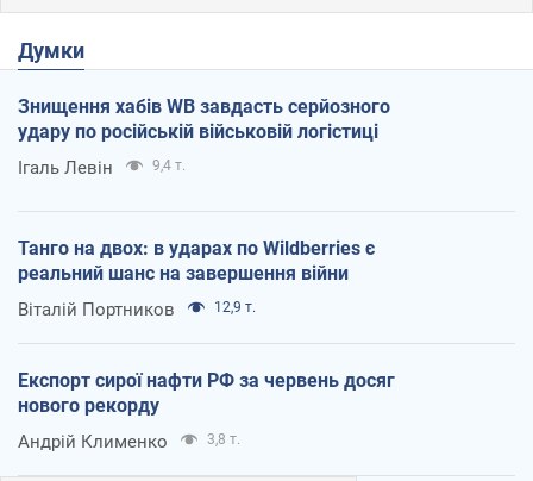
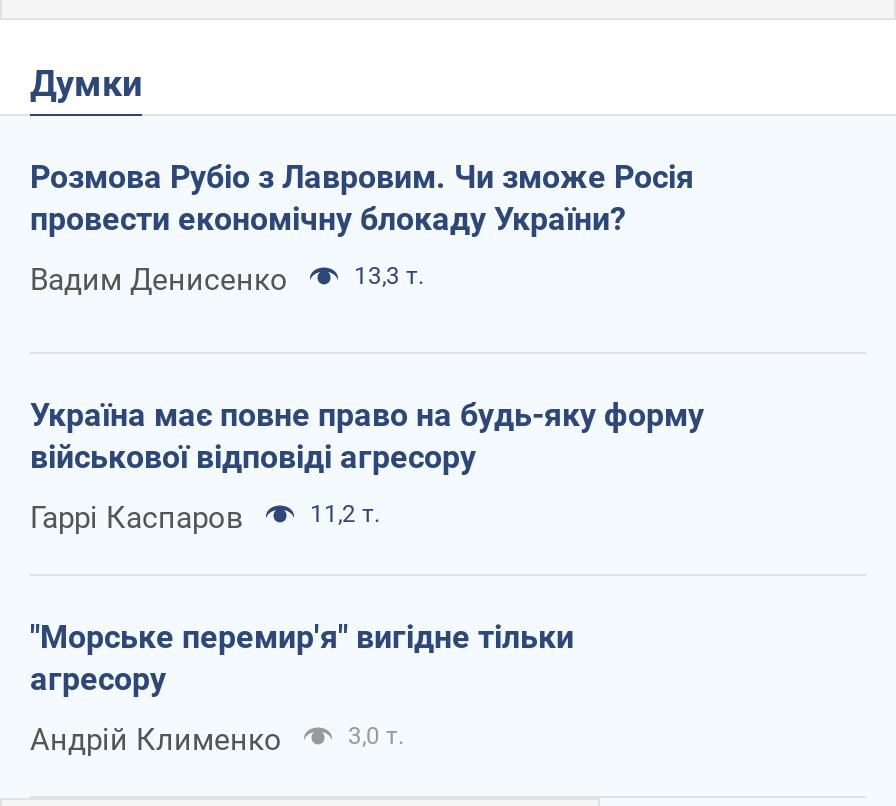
- Знищення хабів WB завдасть серйозного
- удару по російській військовій логістиці
+ Розмова Рубіо з Лавровим. Чи зможе Росія
+ провести економічну блокаду України?

- Ігаль Левін
- 9,4 т.
+ Вадим Денисенко
+ 13,3 т.

- Танго на двох: в ударах по Wildberries є
- реальний шанс на завершення війни
+ Україна має повне право на будь-яку форму
+ військової відповіді агресору

- Віталій Портников
- 12,9 т.
+ Гаррі Каспаров
+ 11,2 т.

- Експорт сирої нафти РФ за червень досяг
- нового рекорду
+ "Морське перемир'я" вигідне тільки
+ агресору

- 3,8 т.
+ 3,0 т.
